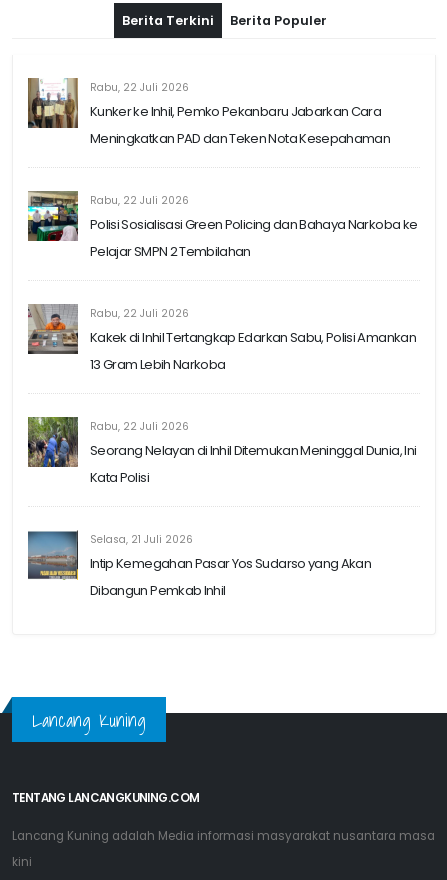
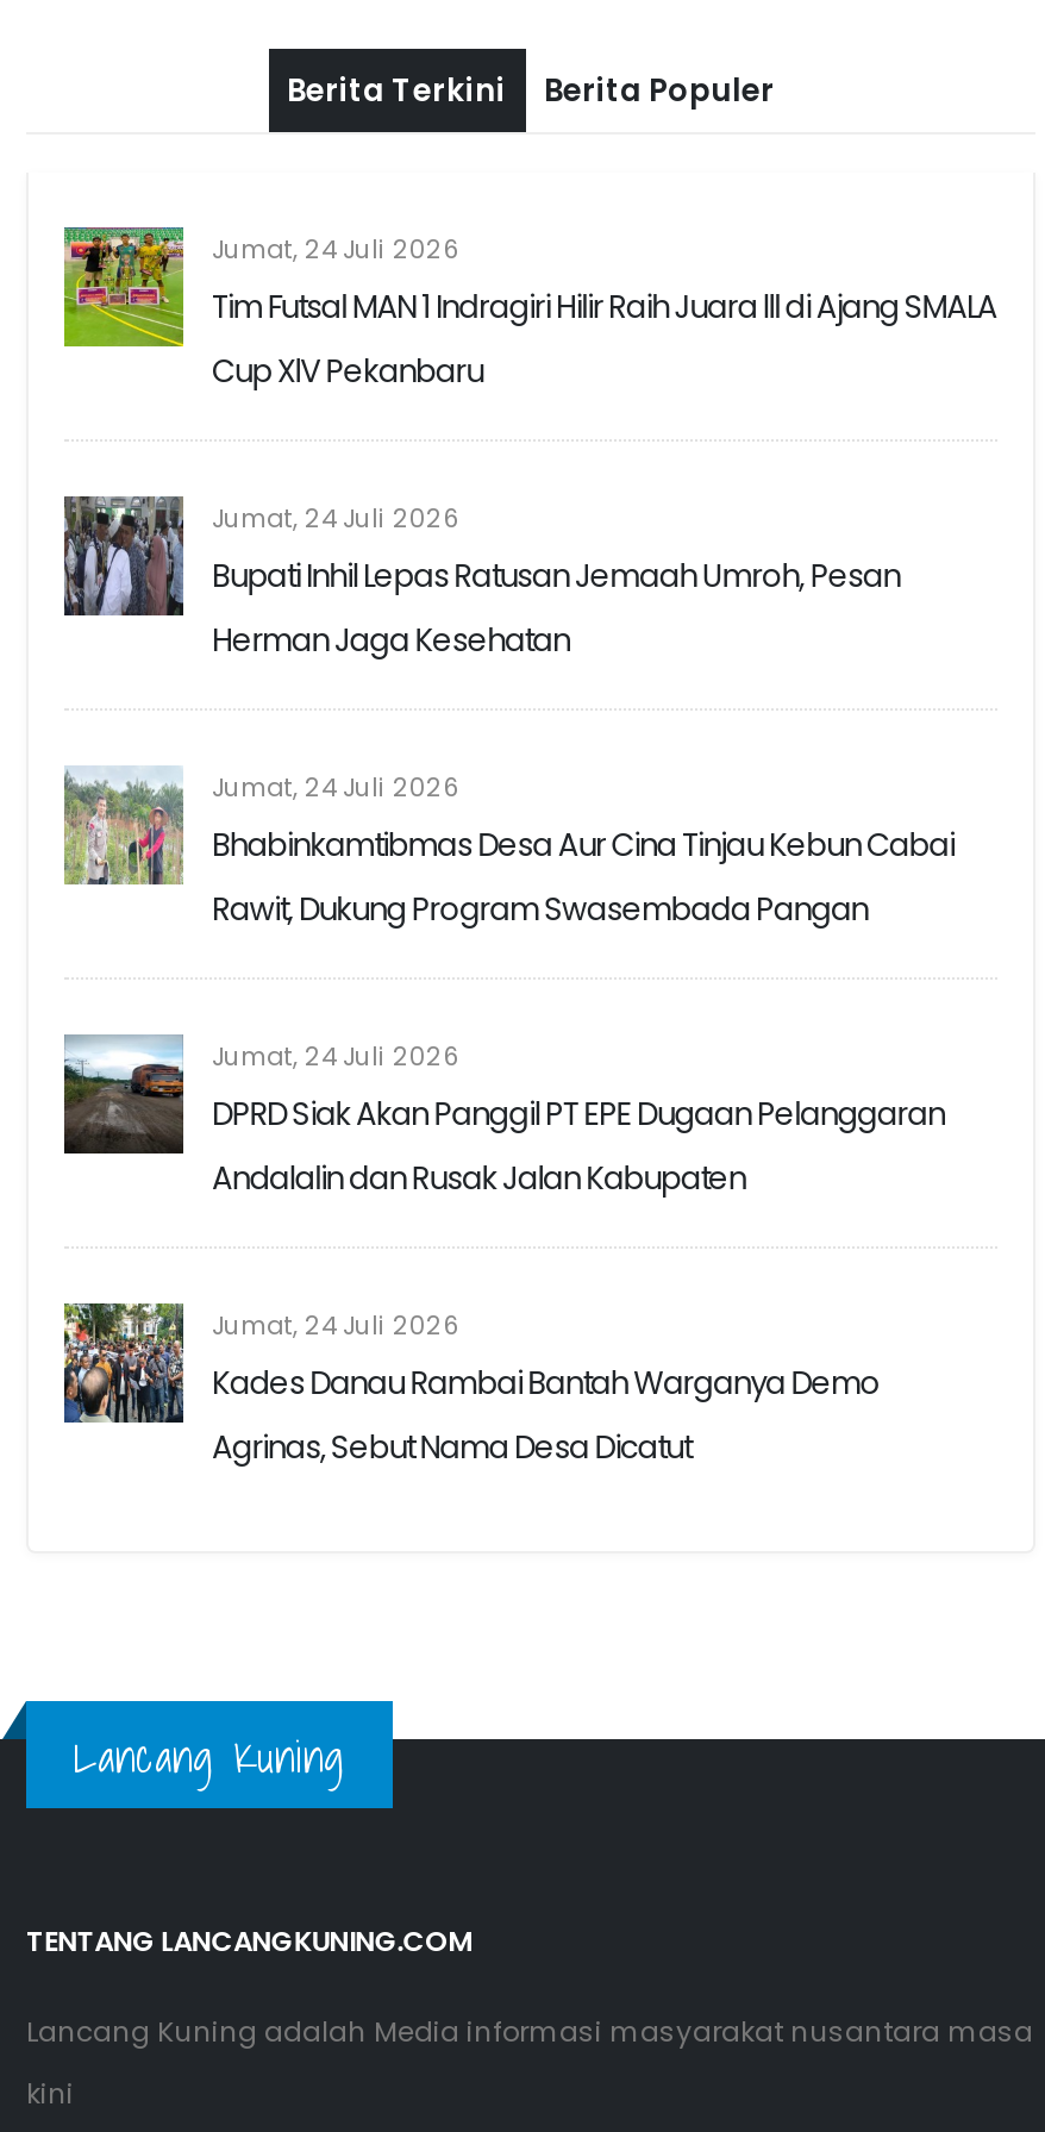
- [image]
- Rabu, 22 Juli 2026
- Kunker ke Inhil, Pemko Pekanbaru Jabarkan Cara
- Meningkatkan PAD dan Teken Nota Kesepahaman
+ [image]
+ Jumat, 24 Juli 2026
+ Tim Futsal MAN 1 Indragiri Hilir Raih Juara lll di Ajang SMALA
+ Cup XlV Pekanbaru

- [image]
- Rabu, 22 Juli 2026
- Polisi Sosialisasi Green Policing dan Bahaya Narkoba ke
- Pelajar SMPN 2 Tembilahan
+ [image]
+ Jumat, 24 Juli 2026
+ Bupati Inhil Lepas Ratusan Jemaah Umroh, Pesan
+ Herman Jaga Kesehatan

- [image]
- Rabu, 22 Juli 2026
- Kakek di Inhil Tertangkap Edarkan Sabu, Polisi Amankan
- 13 Gram Lebih Narkoba
+ [image]
+ Jumat, 24 Juli 2026
+ Bhabinkamtibmas Desa Aur Cina Tinjau Kebun Cabai
+ Rawit, Dukung Program Swasembada Pangan

- [image]
- Rabu, 22 Juli 2026
- Seorang Nelayan di Inhil Ditemukan Meninggal Dunia, Ini
- Kata Polisi
+ [image]
+ Jumat, 24 Juli 2026
+ DPRD Siak Akan Panggil PT EPE Dugaan Pelanggaran
+ Andalalin dan Rusak Jalan Kabupaten

- [image]
- Selasa, 21 Juli 2026
- Intip Kemegahan Pasar Yos Sudarso yang Akan
- Dibangun Pemkab Inhil
+ [image]
+ Jumat, 24 Juli 2026
+ Kades Danau Rambai Bantah Warganya Demo
+ Agrinas, Sebut Nama Desa Dicatut
